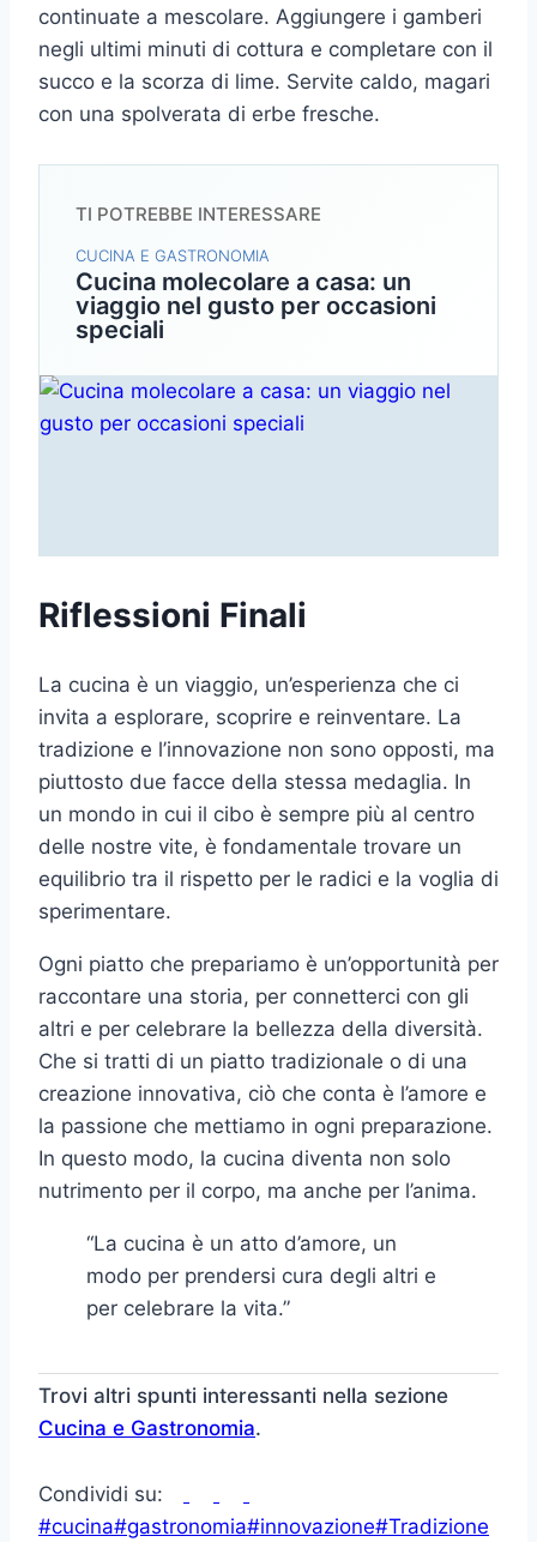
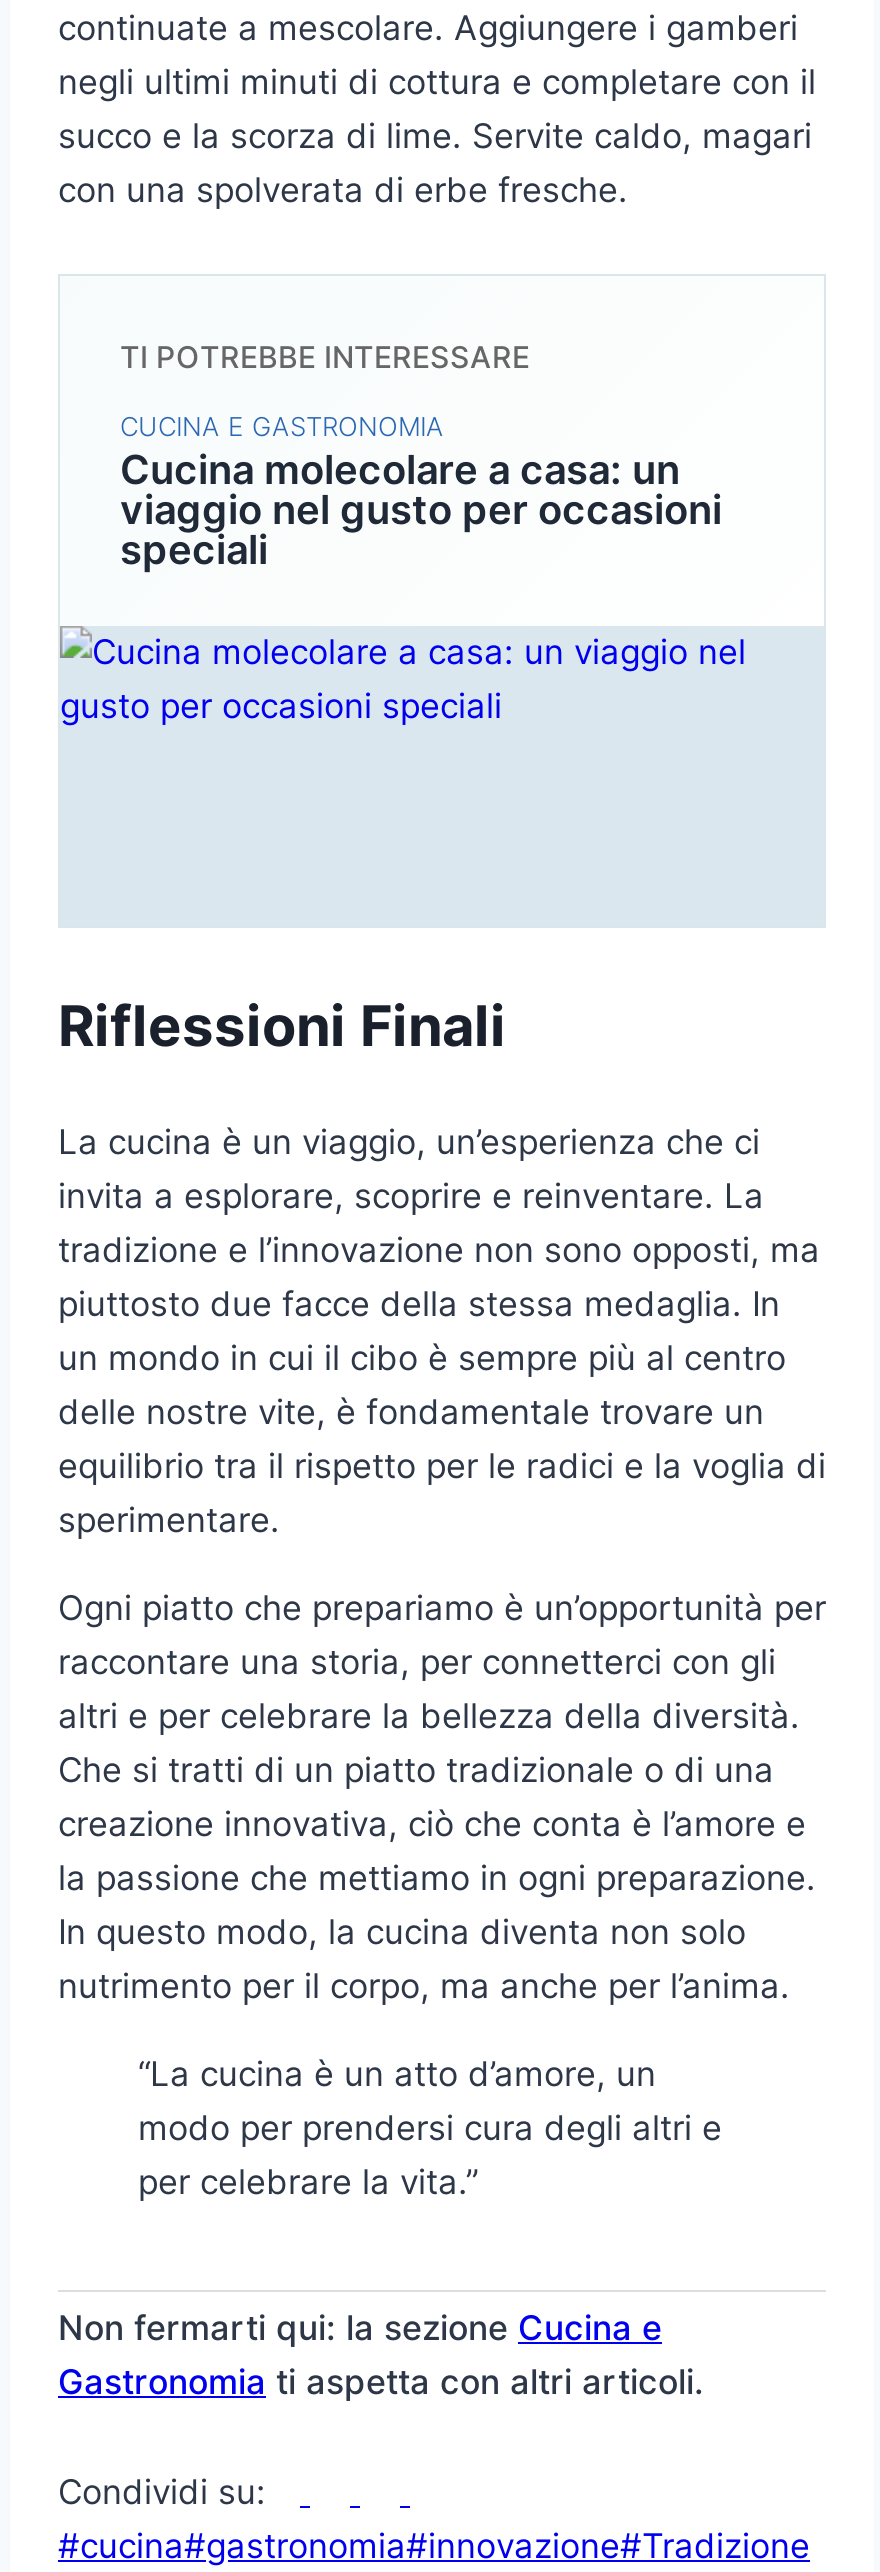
- Trovi altri spunti interessanti nella sezione
- Cucina e Gastronomia.
+ Non fermarti qui: la sezione Cucina e
+ Gastronomia ti aspetta con altri articoli.
